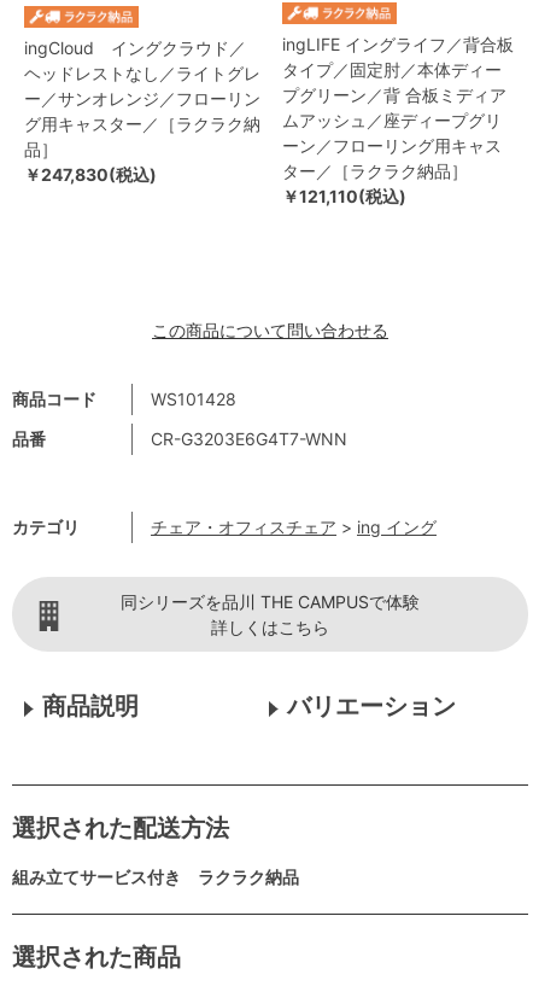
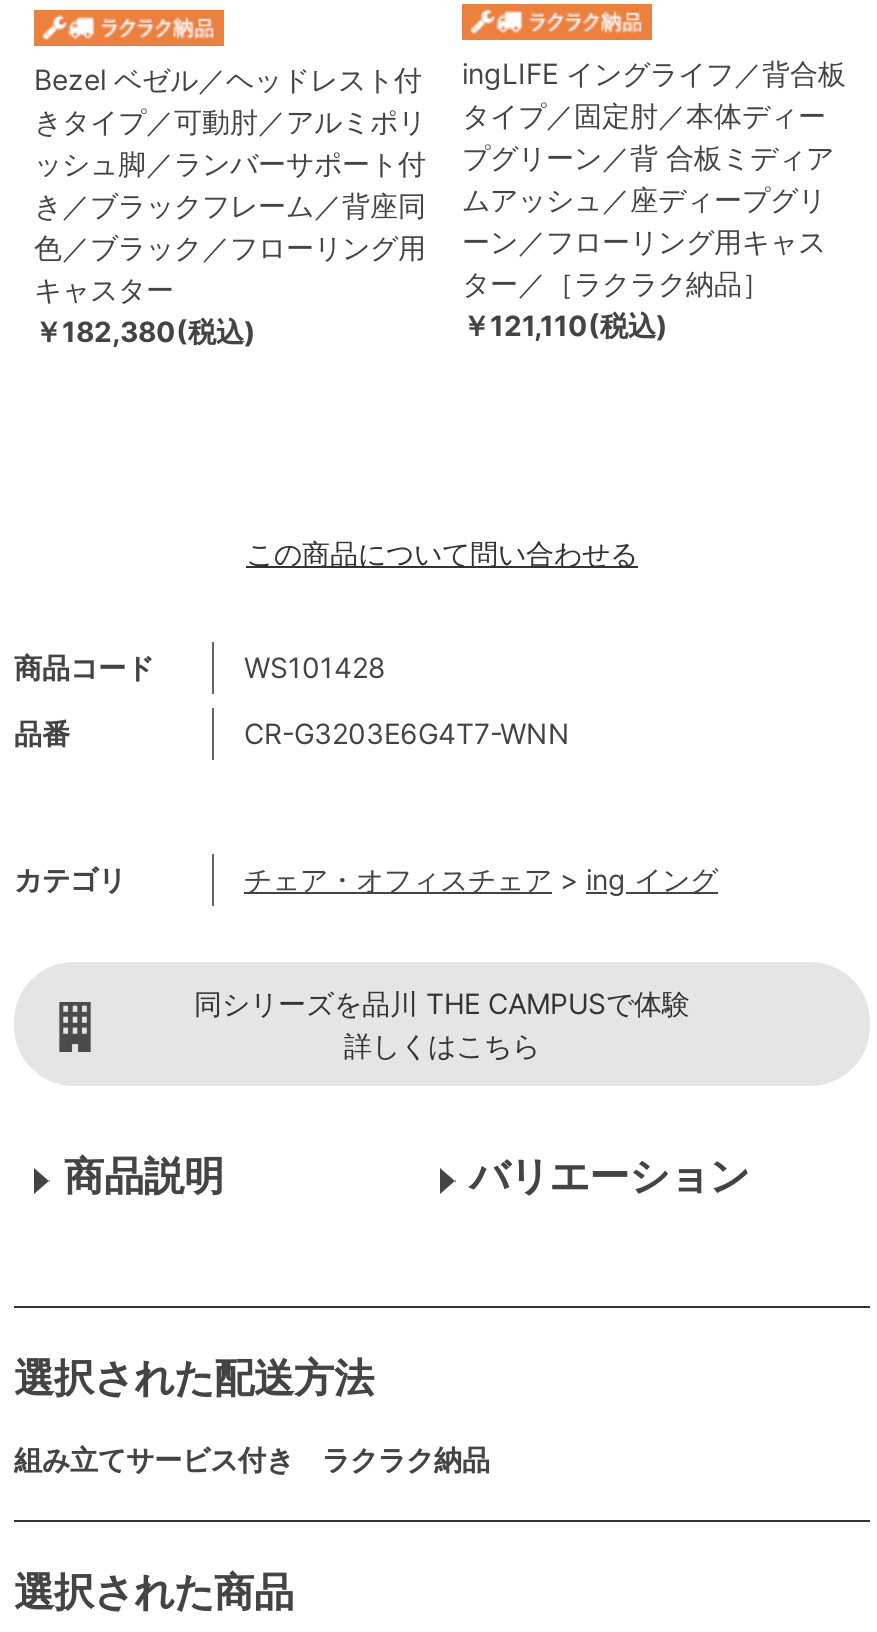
- ingCloud イングクラウド／
- ヘッドレストなし／ライトグレ
- ー／サンオレンジ／フローリン
- グ用キャスター／［ラクラク納
- 品］
- ￥247,830(税込)
+ Bezel ベゼル／ヘッドレスト付
+ きタイプ／可動肘／アルミポリ
+ ッシュ脚／ランバーサポート付
+ き／ブラックフレーム／背座同
+ 色／ブラック／フローリング用
+ キャスター
+ ￥182,380(税込)
